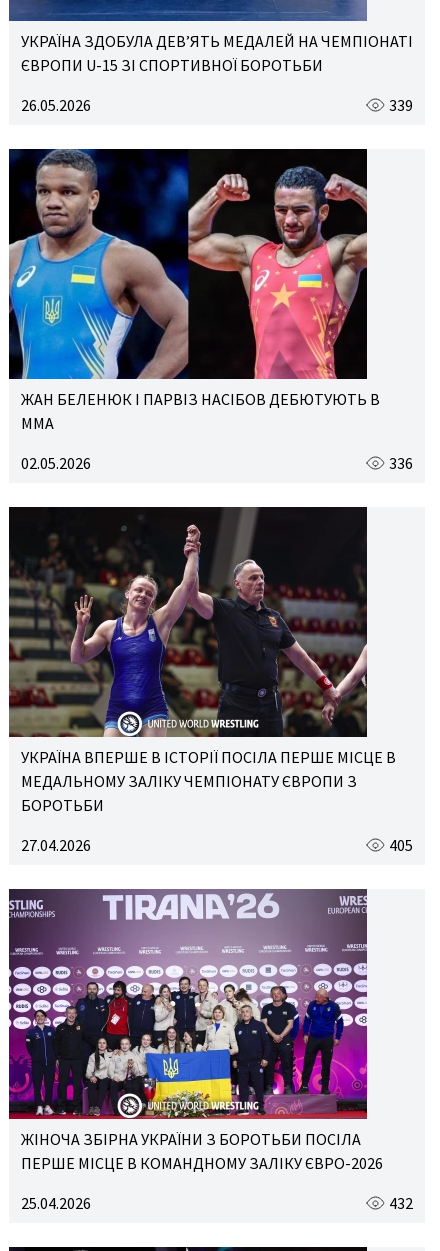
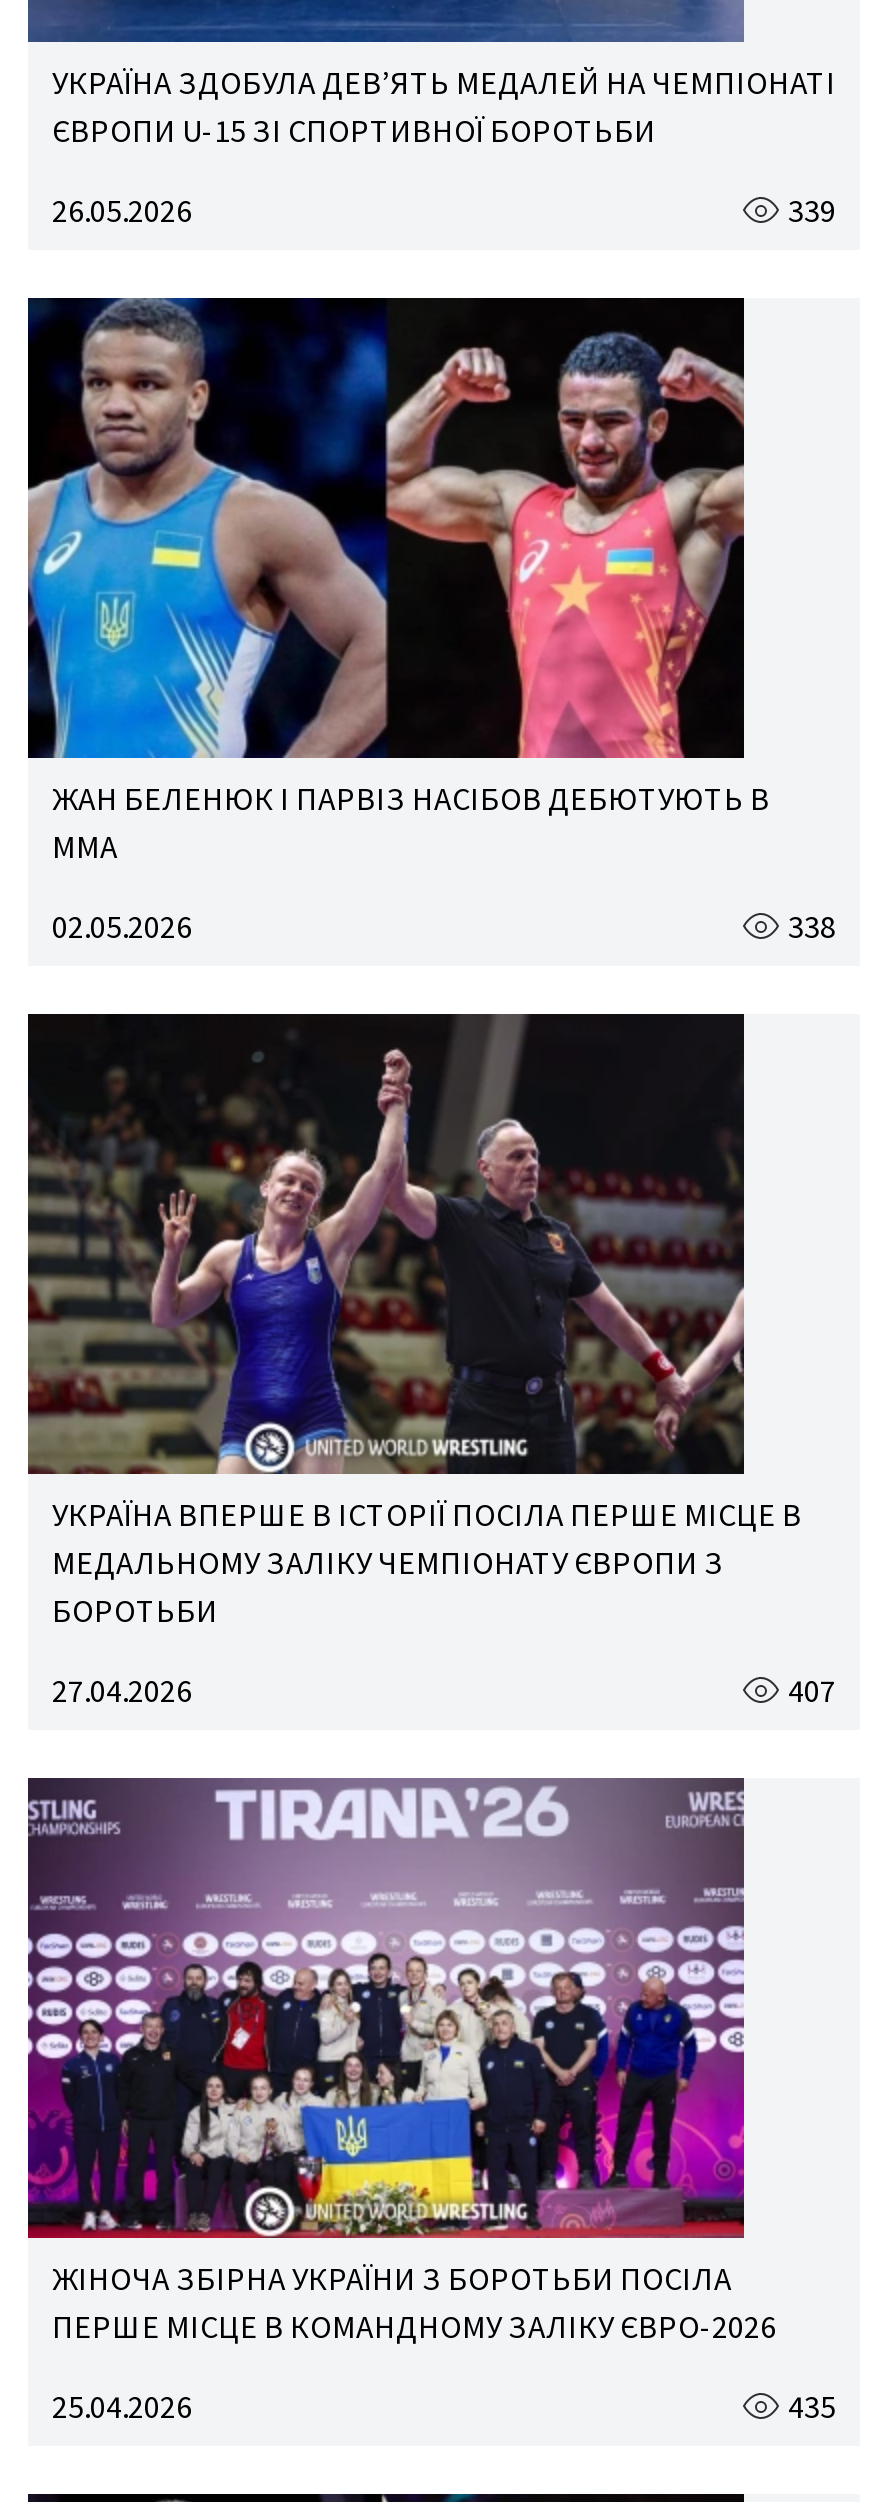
- 336
+ 338

- 405
+ 407

- 432
+ 435
